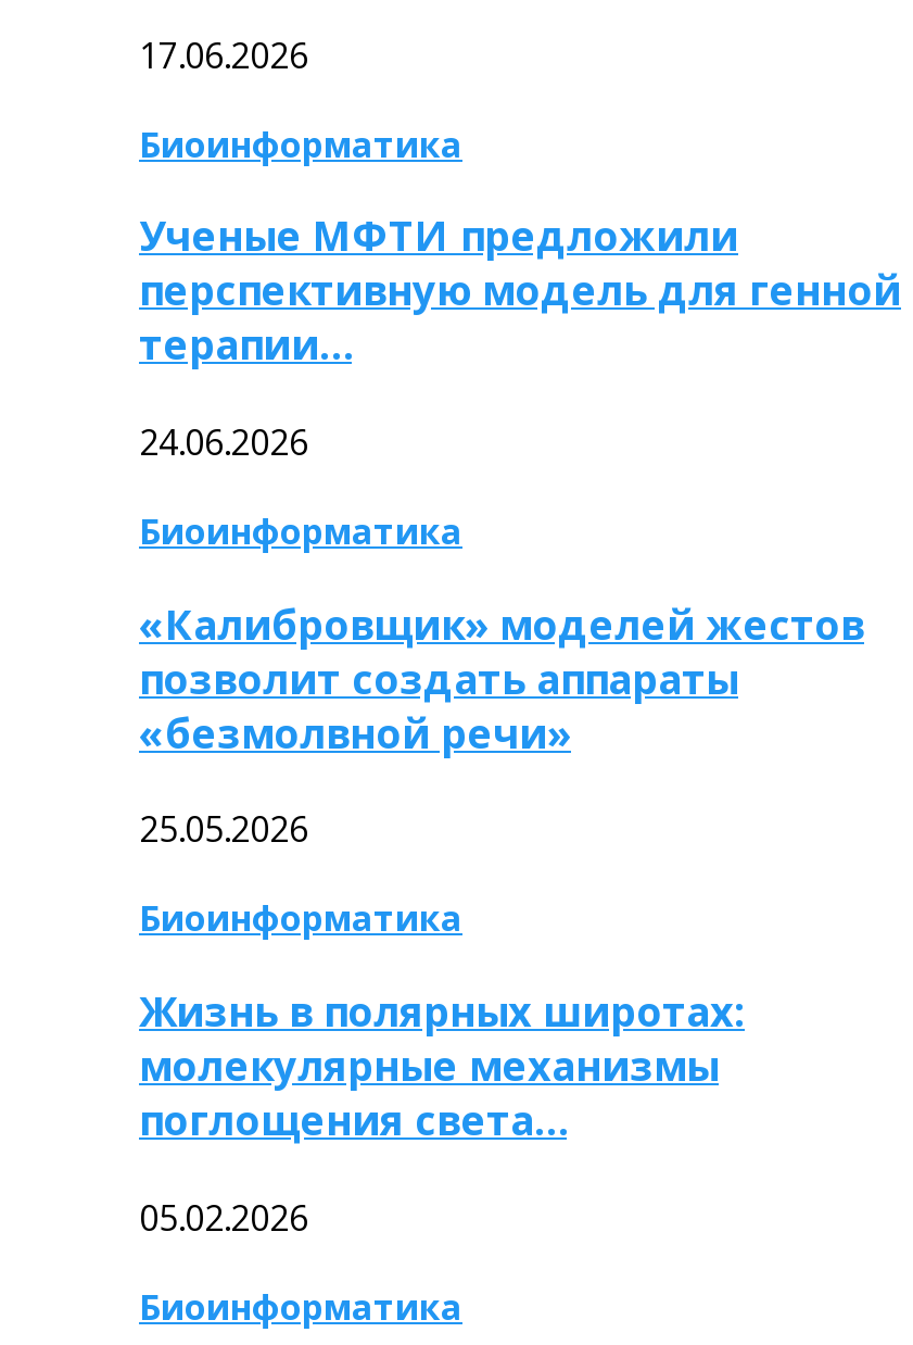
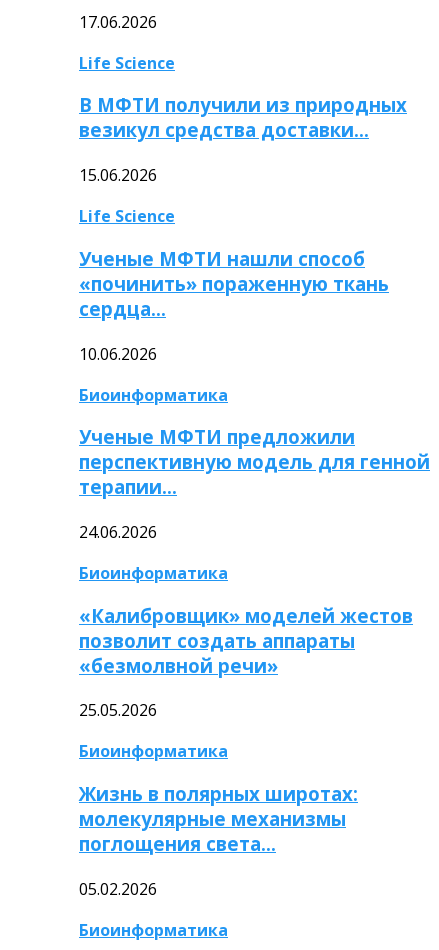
+ Life Science
+ В МФТИ получили из природных
+ везикул средства доставки…
+ 15.06.2026
+ Life Science
+ Ученые МФТИ нашли способ
+ «починить» пораженную ткань
+ сердца…
+ 10.06.2026
